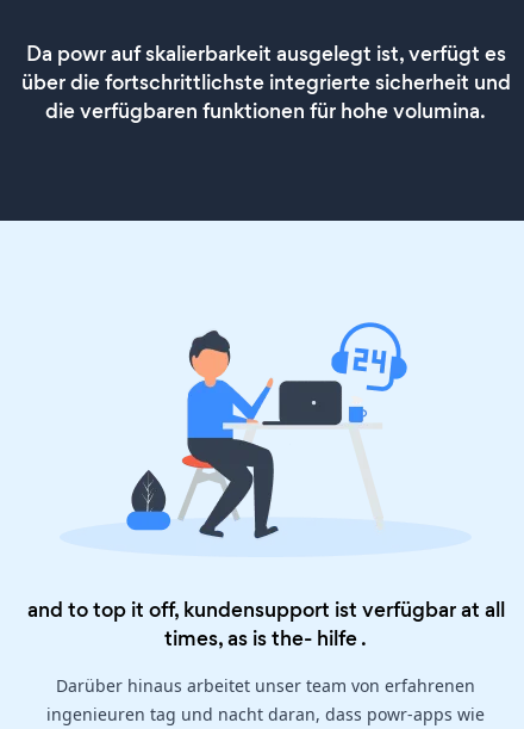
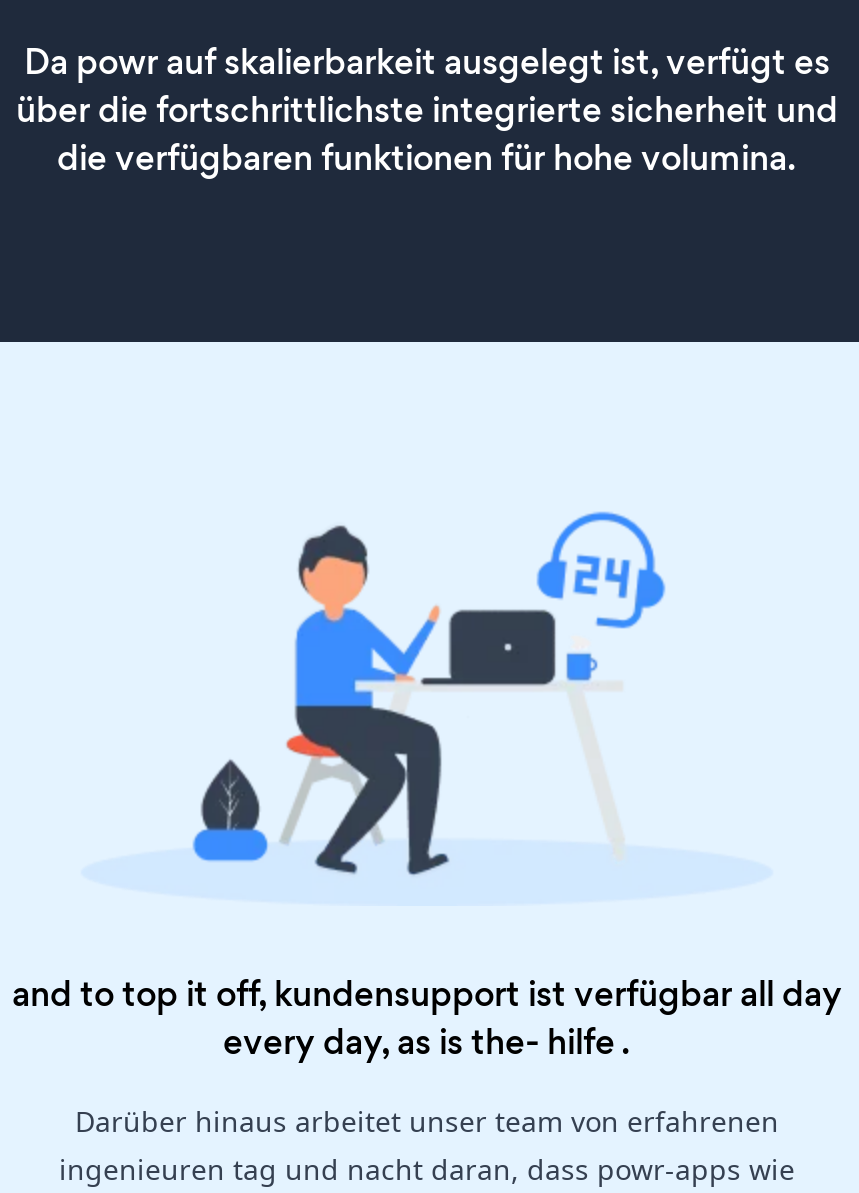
- and to top it off, kundensupport ist verfügbar at all
- times, as is the- hilfe.
+ and to top it off, kundensupport ist verfügbar all day
+ every day, as is the- hilfe.
